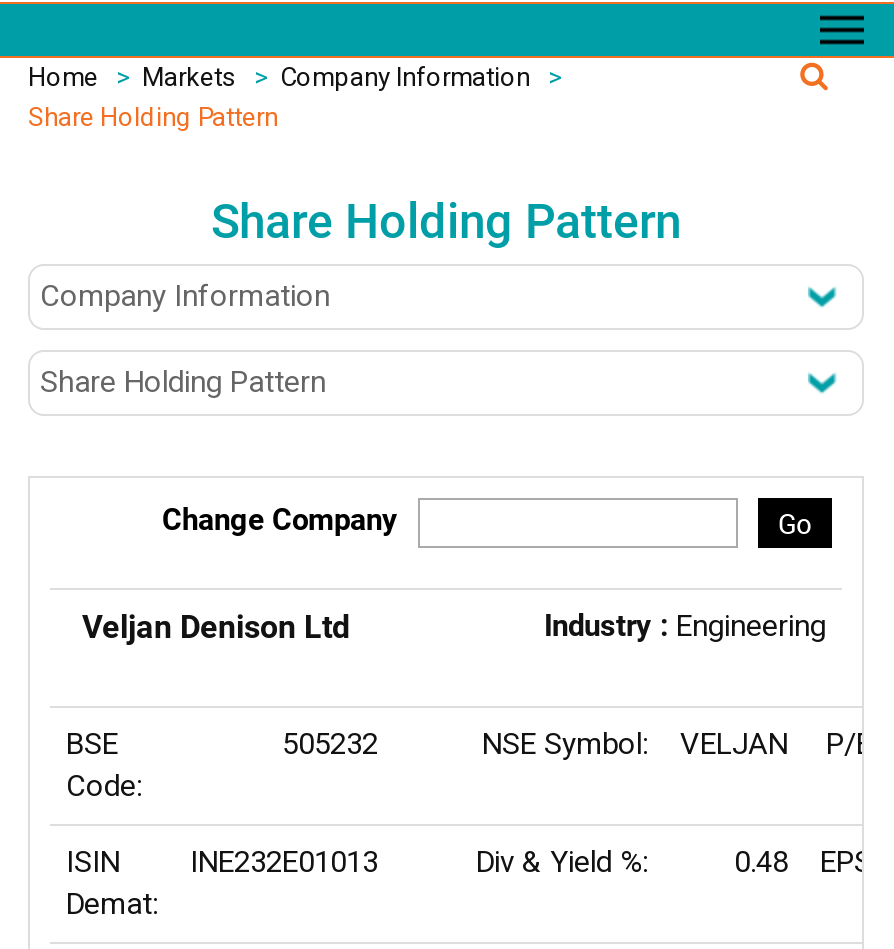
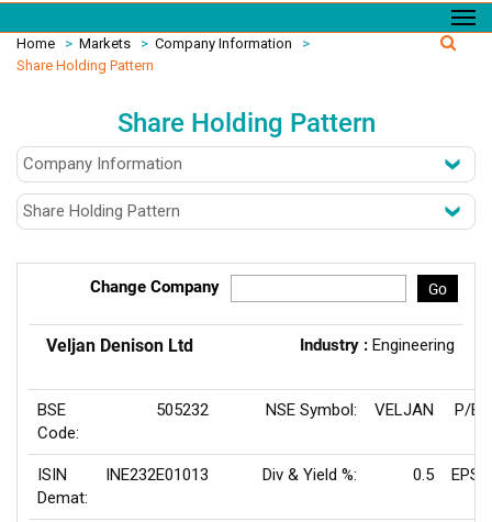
- 0.48
+ 0.5
